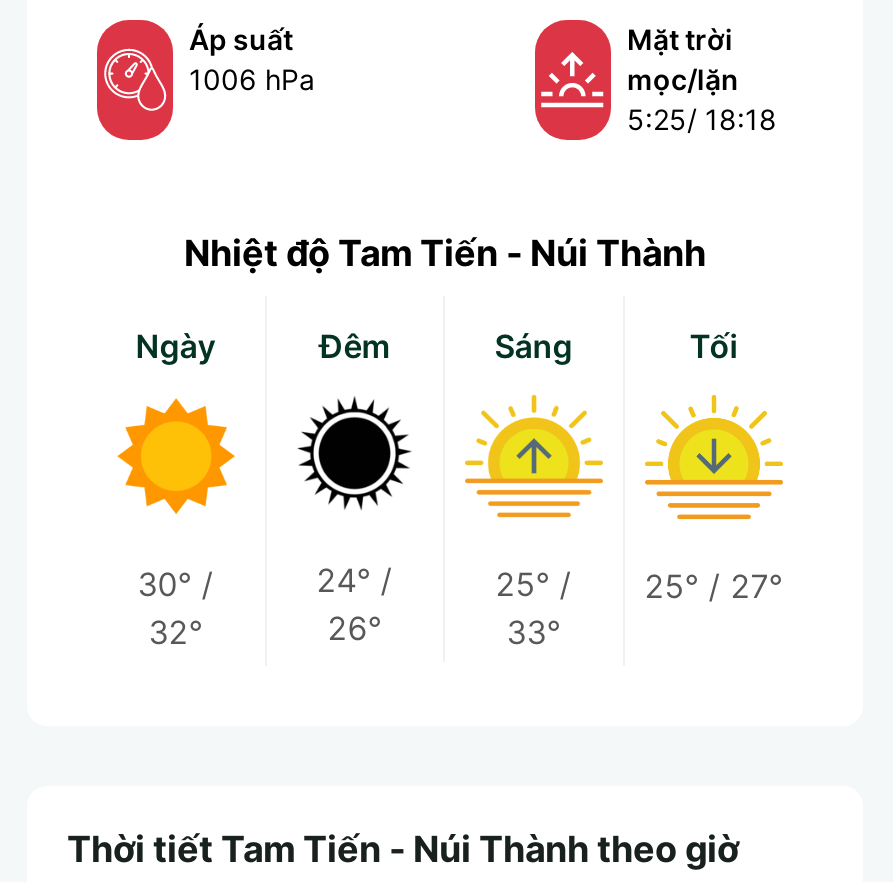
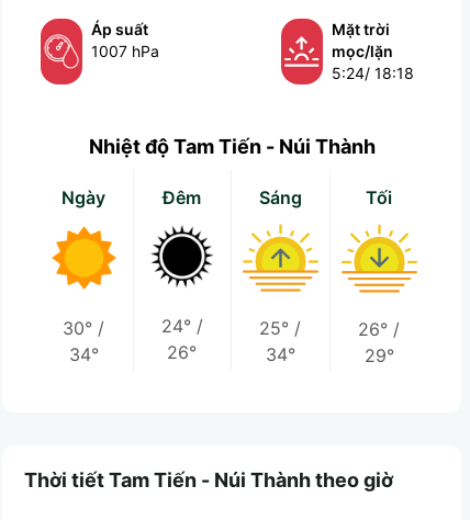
- 1006 hPa
+ 1007 hPa

- 5:25/ 18:18
+ 5:24/ 18:18

- 25° / 27°
+ 26° /
+ 29°

- 32°
+ 34°

- 33°
+ 34°
